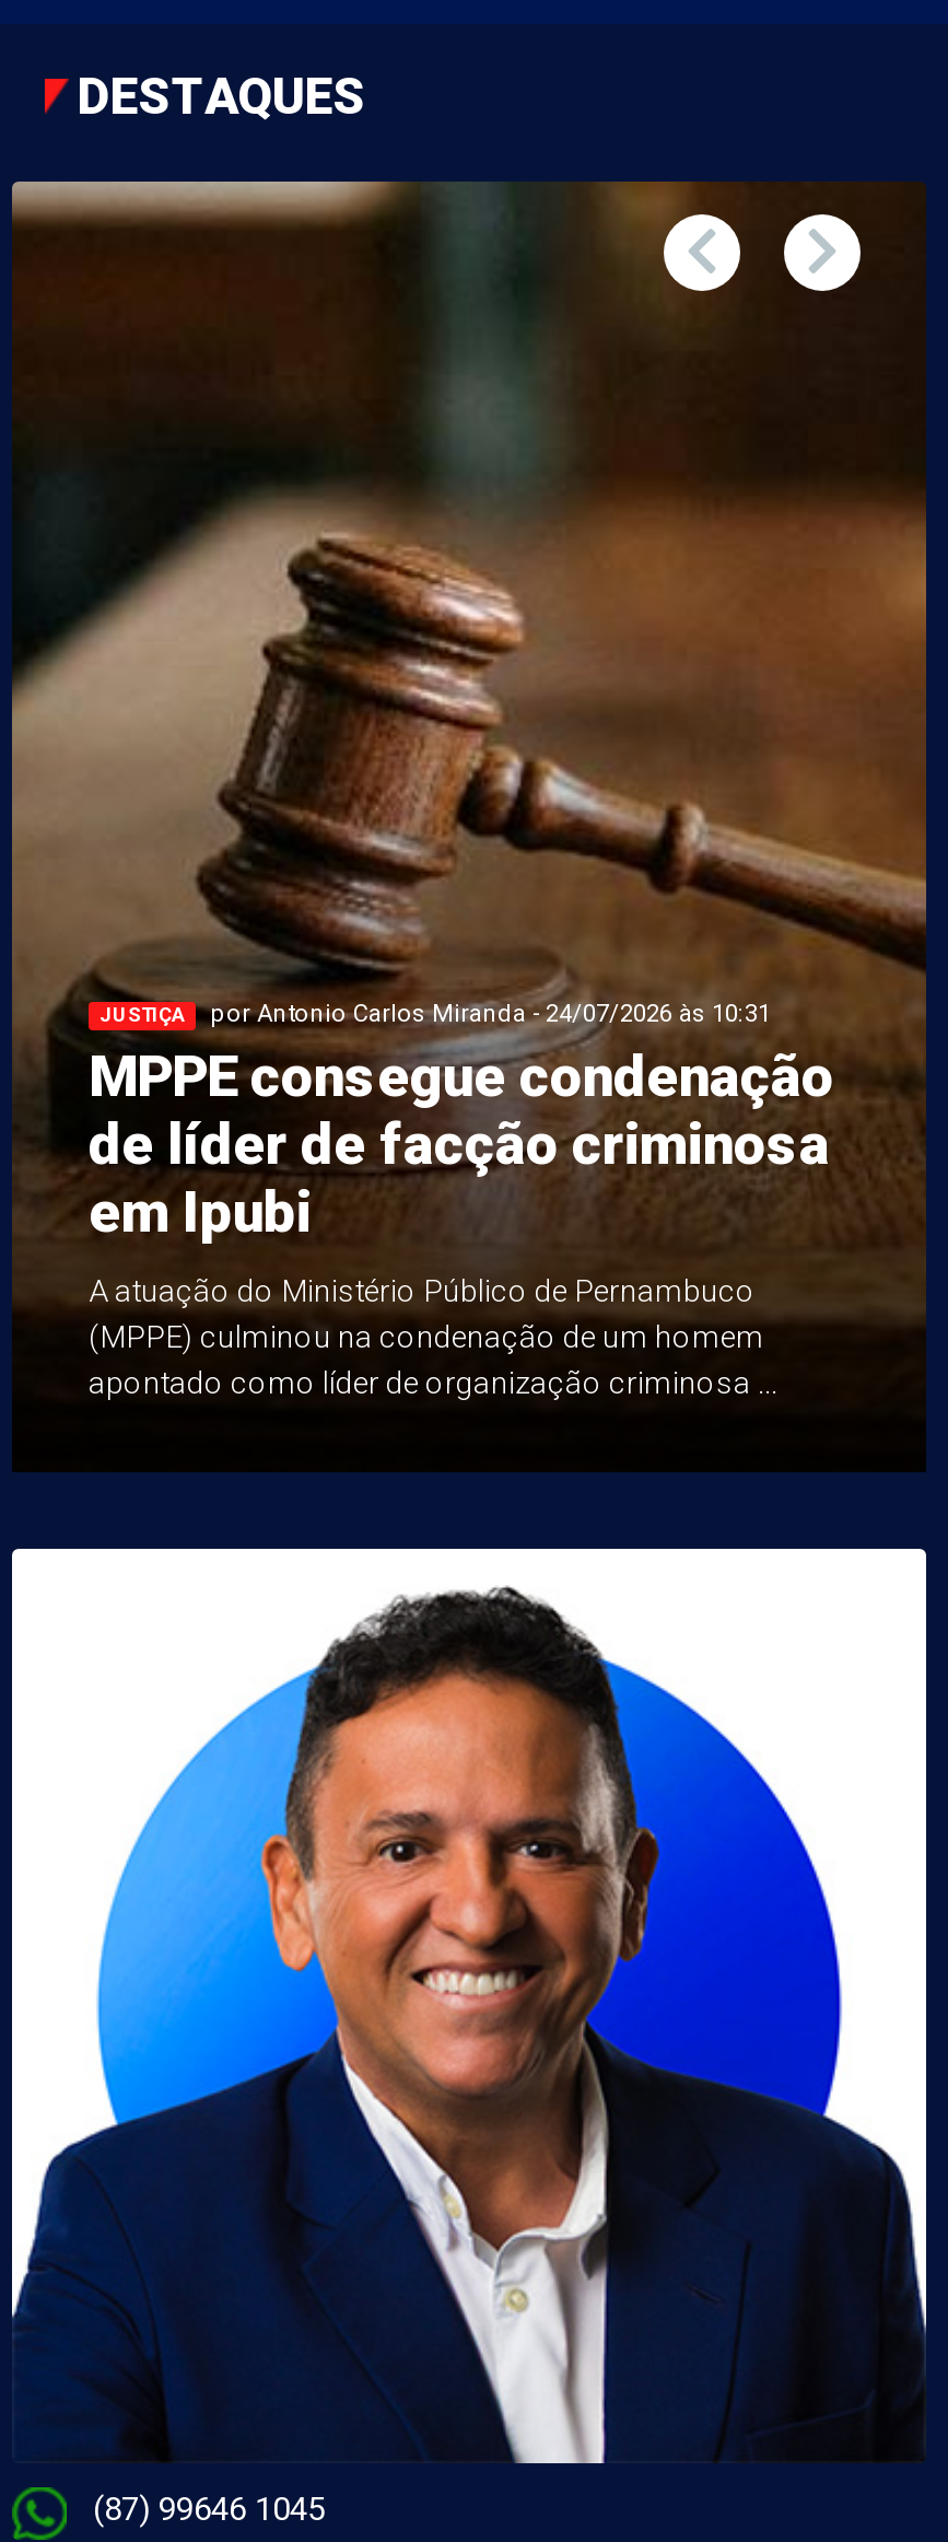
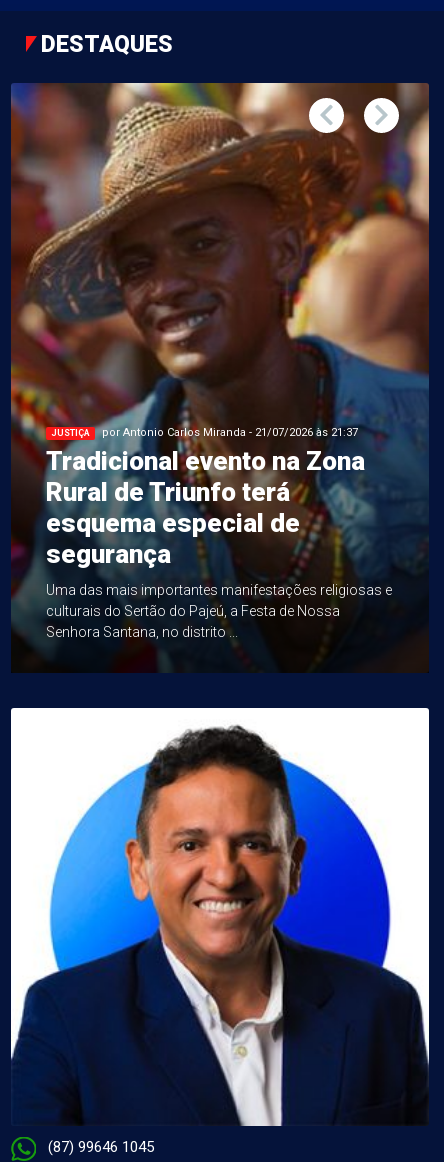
- [image]
- por Antonio Carlos Miranda - 24/07/2026 às 10:31
- MPPE consegue condenação
- de líder de facção criminosa
- em Ipubi
- A atuação do Ministério Público de Pernambuco
- (MPPE) culminou na condenação de um homem
- apontado como líder de organização criminosa ...
+ [image]
+ por Antonio Carlos Miranda - 21/07/2026 às 21:37
+ Tradicional evento na Zona
+ Rural de Triunfo terá
+ esquema especial de
+ segurança
+ Uma das mais importantes manifestações religiosas e
+ culturais do Sertão do Pajeú, a Festa de Nossa
+ Senhora Santana, no distrito ...

moved up: JUSTIÇA
